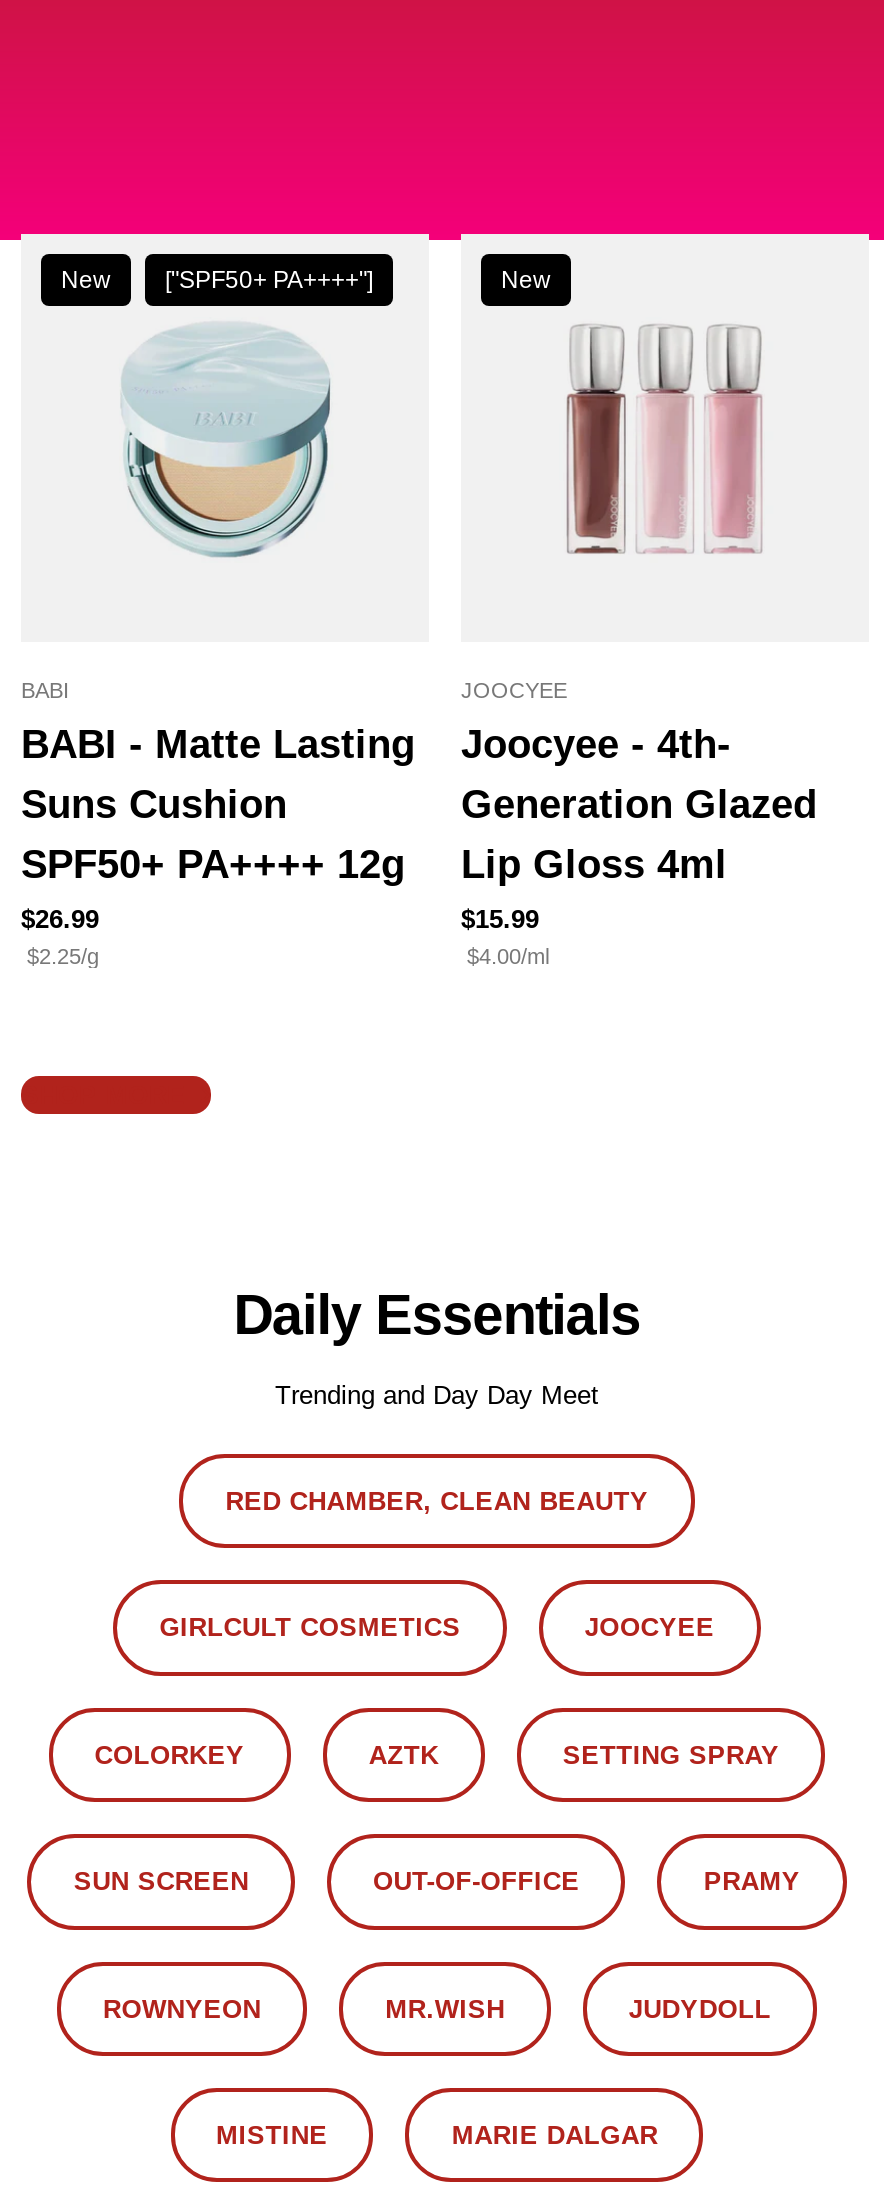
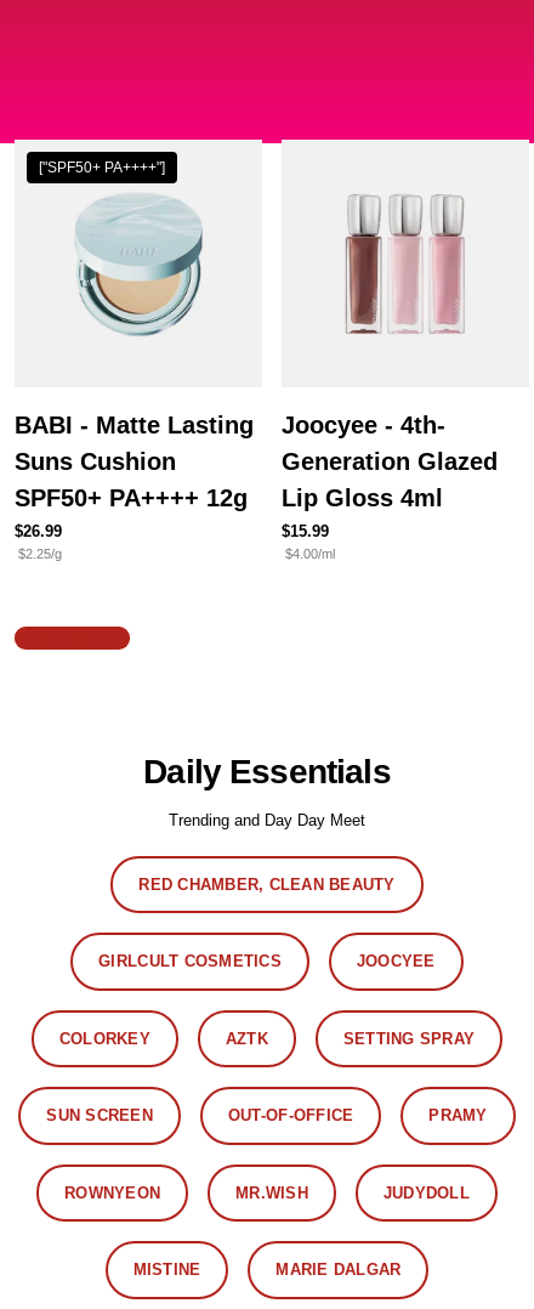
- New

- New

- BABI

- JOOCYEE
